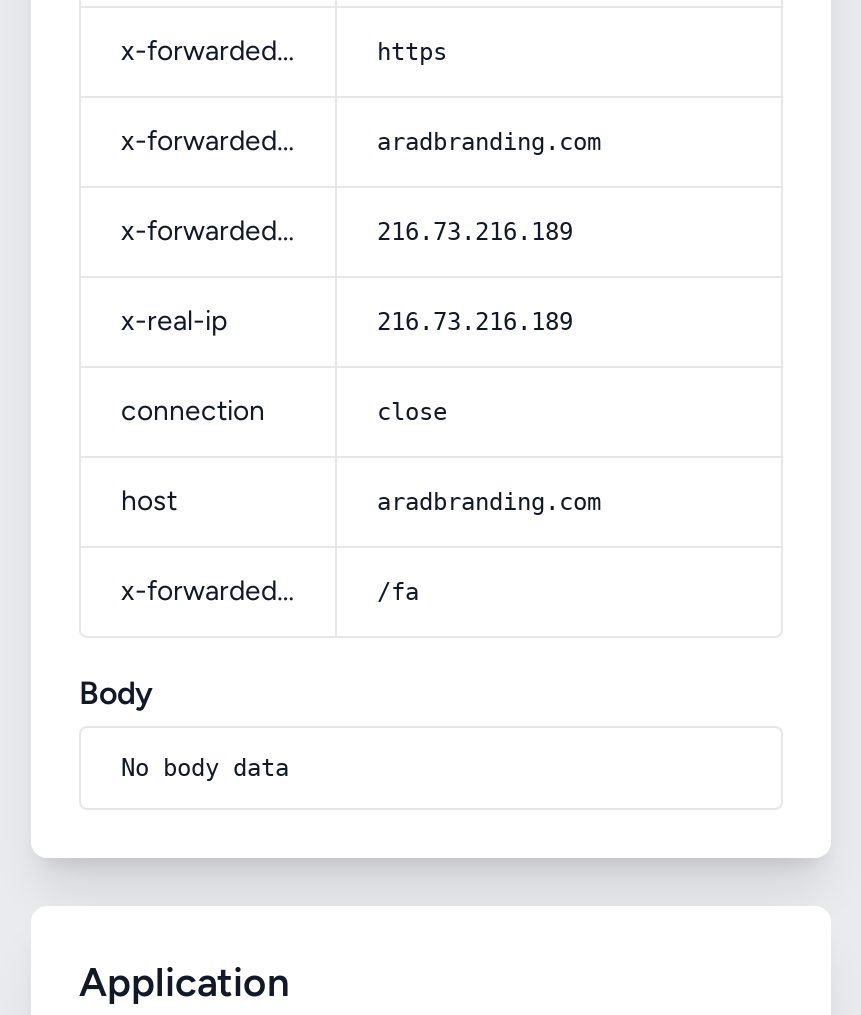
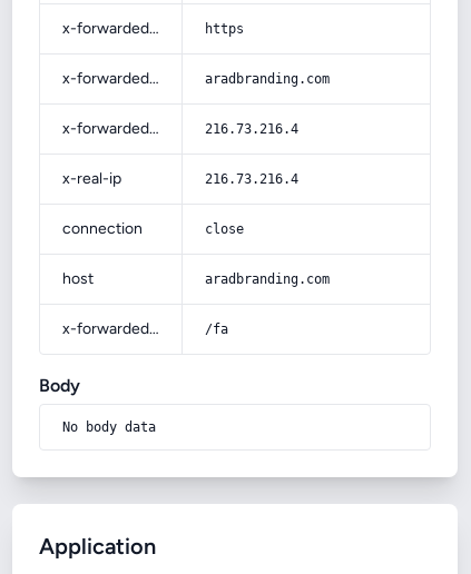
- 216.73.216.189
+ 216.73.216.4

- 216.73.216.189
+ 216.73.216.4
